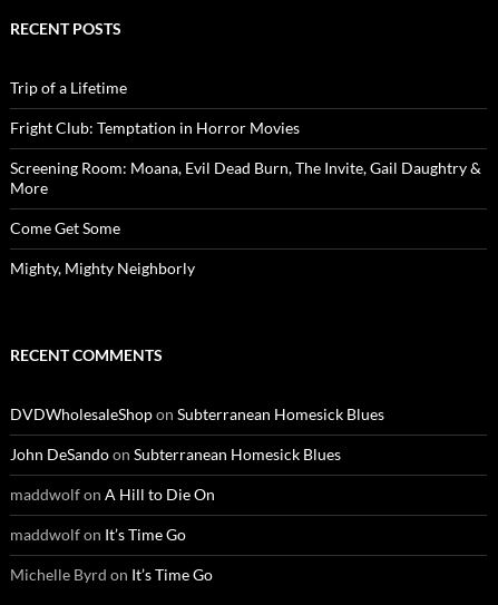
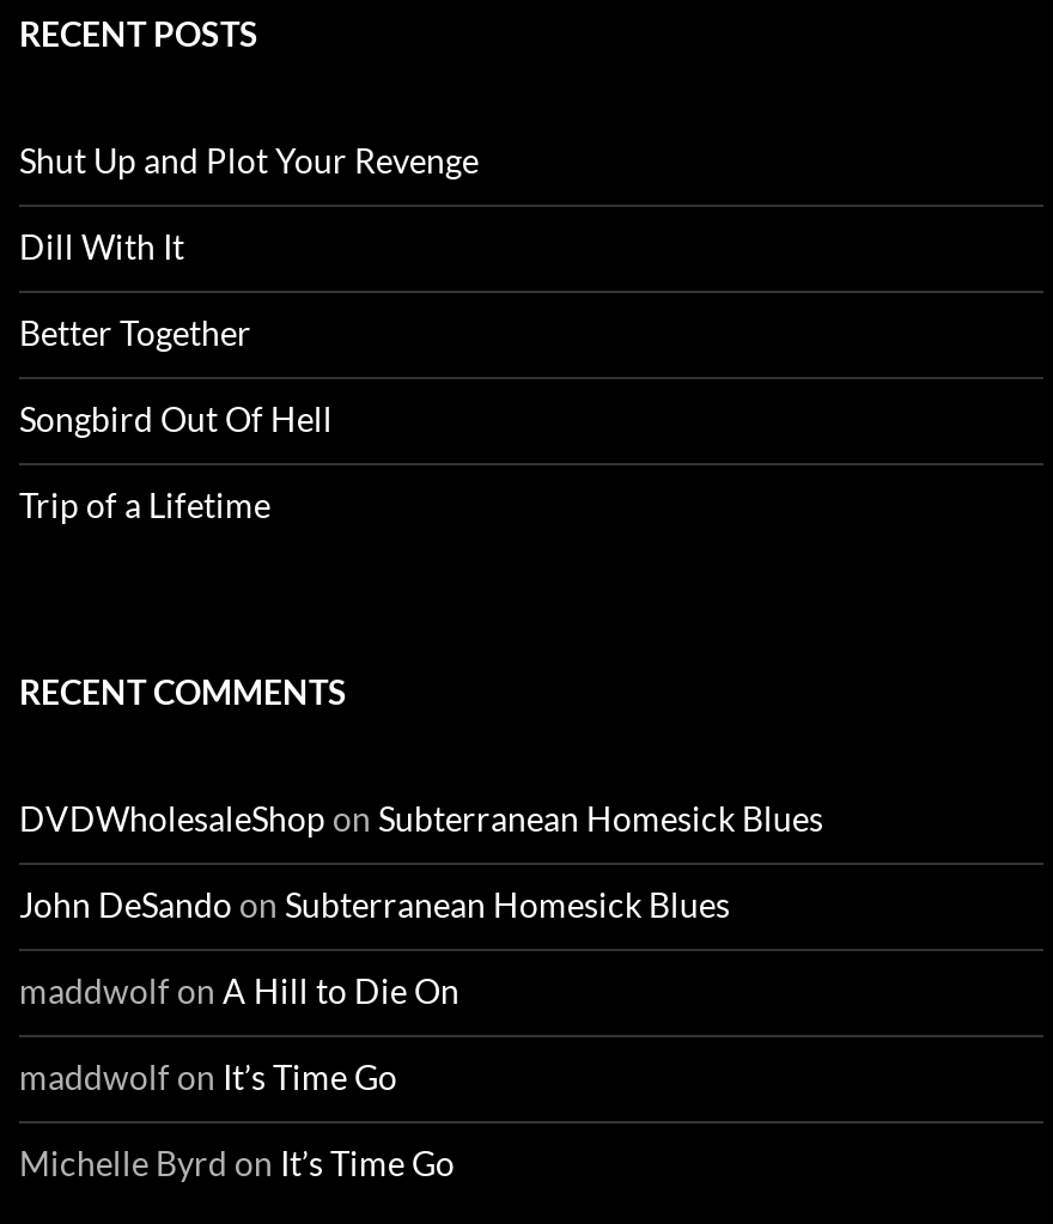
+ Shut Up and Plot Your Revenge
+ Dill With It
+ Better Together
+ Songbird Out Of Hell

moved down: Trip of a Lifetime

- Fright Club: Temptation in Horror Movies
- Screening Room: Moana, Evil Dead Burn, The Invite, Gail Daughtry &
- More
- Come Get Some
- Mighty, Mighty Neighborly
